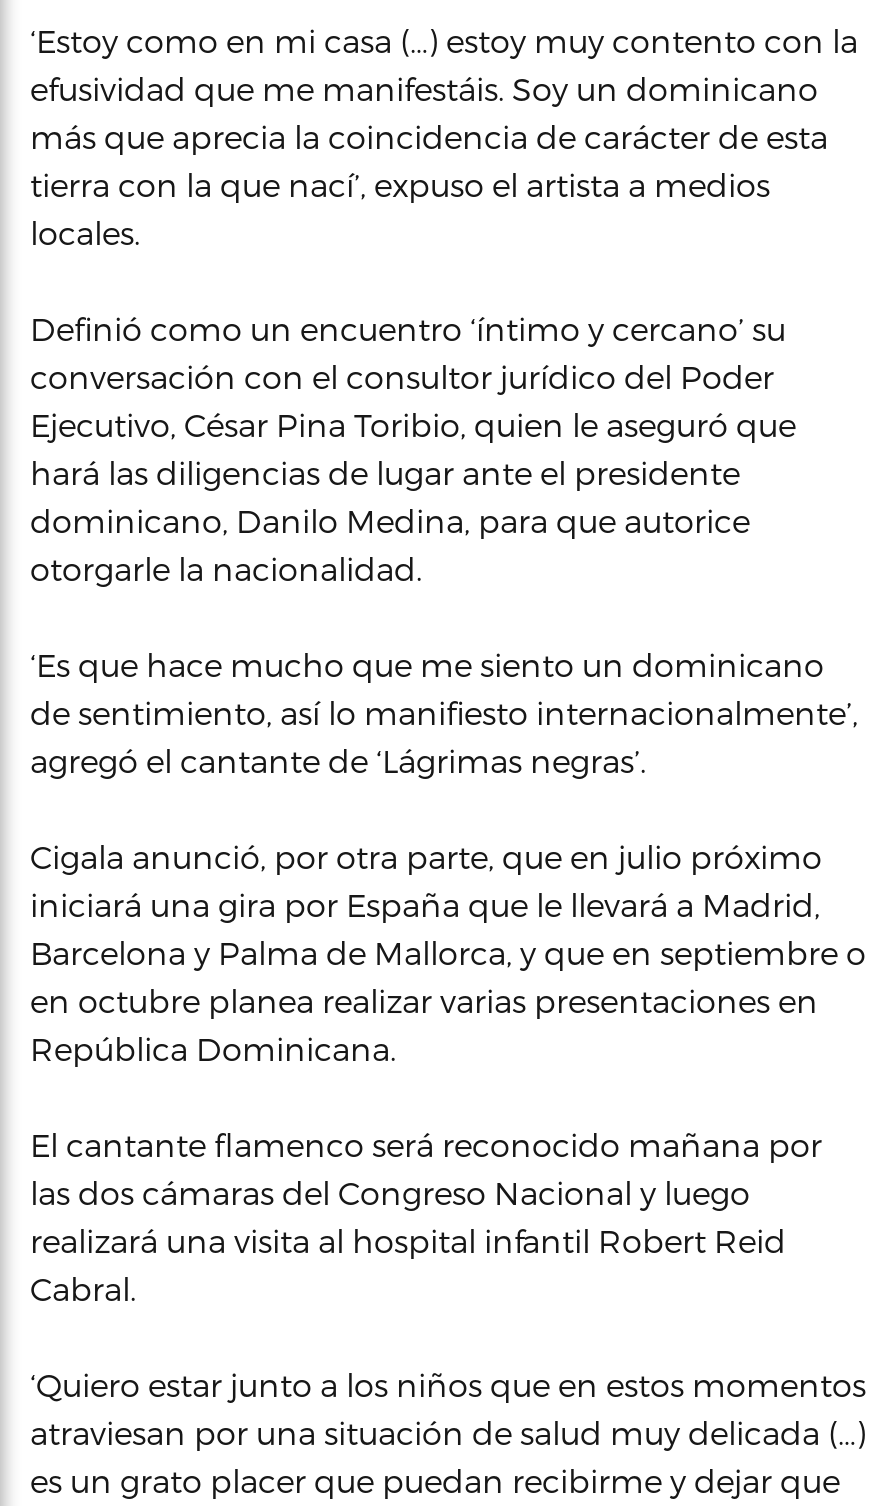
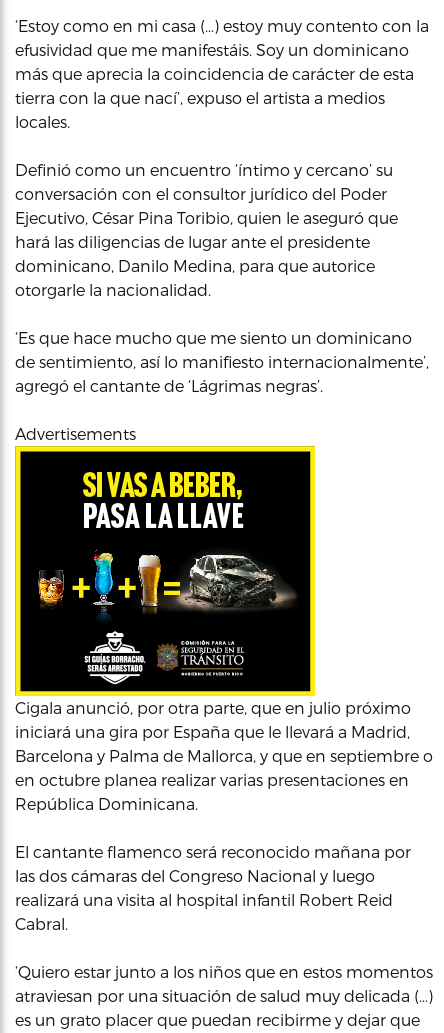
+ [image]

+ Advertisements
